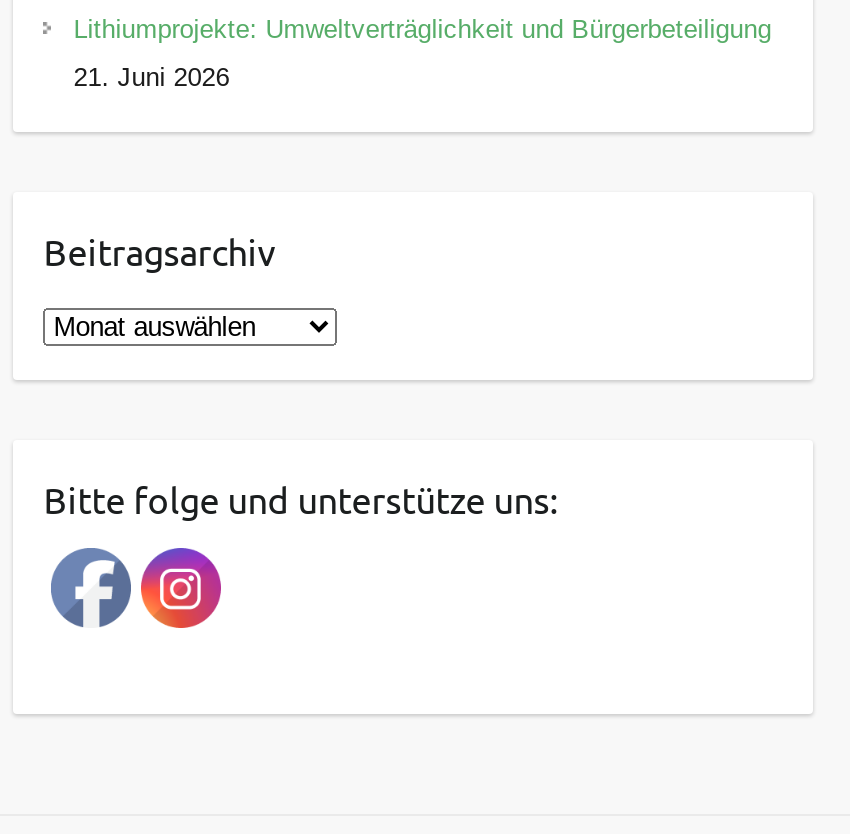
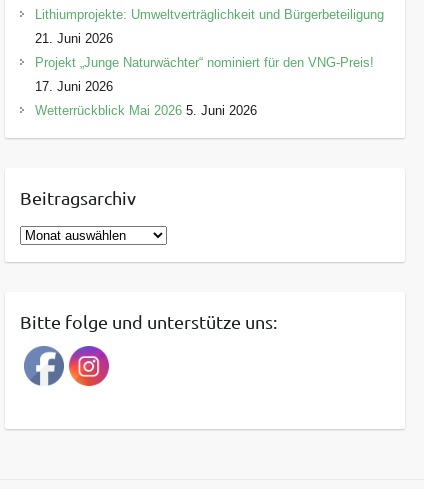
+ Projekt „Junge Naturwächter“ nominiert für den VNG-Preis!
+ 17. Juni 2026
+ Wetterrückblick Mai 2026 5. Juni 2026
